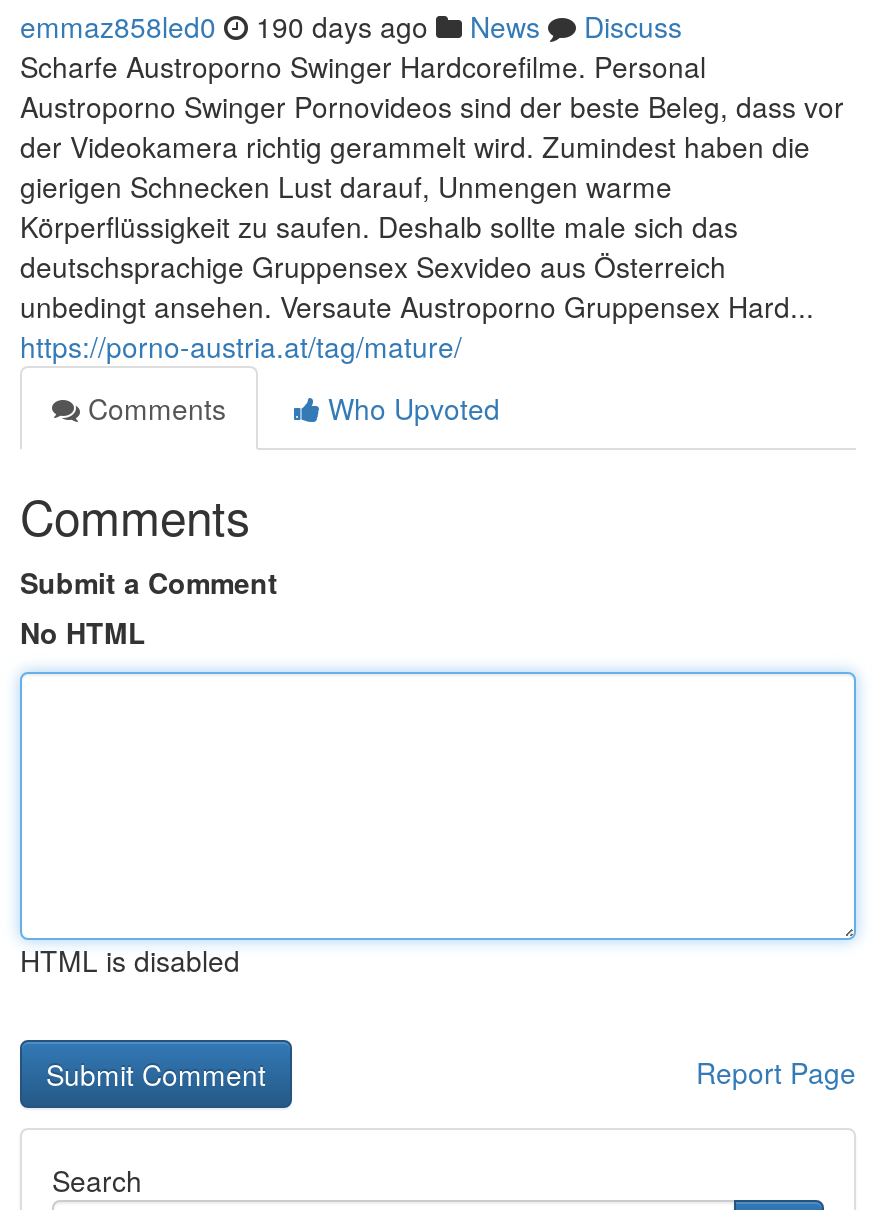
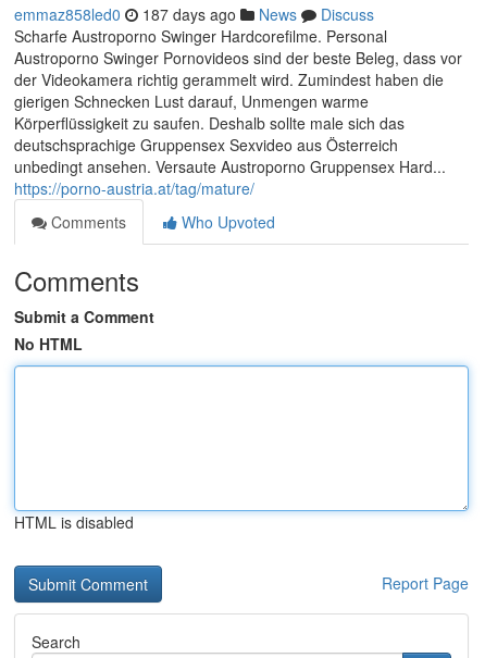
- emmaz858led0 190 days ago News Discuss
+ emmaz858led0 187 days ago News Discuss
